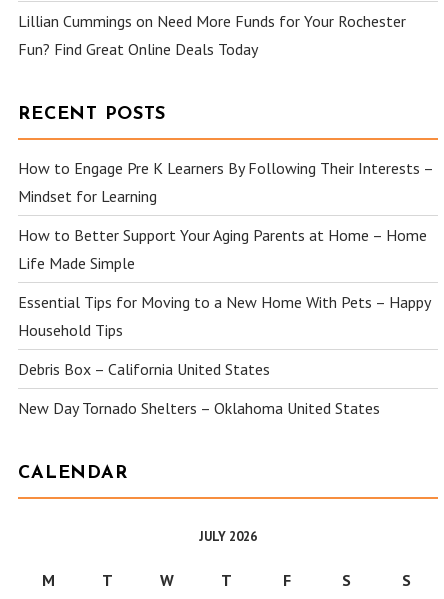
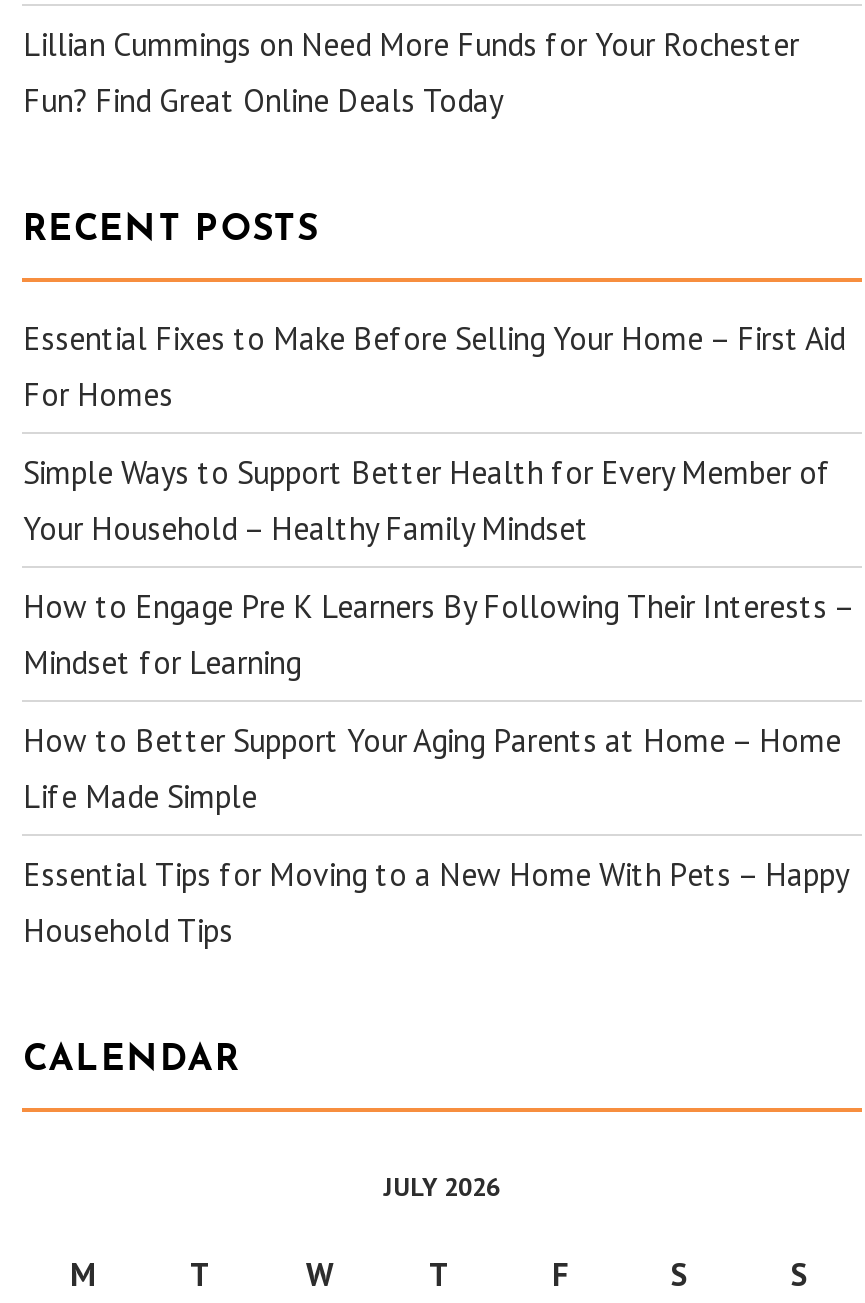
+ Essential Fixes to Make Before Selling Your Home – First Aid
+ For Homes
+ Simple Ways to Support Better Health for Every Member of
+ Your Household – Healthy Family Mindset

moved down: How to Engage Pre K Learners By Following Their Interests – | Mindset for Learning | How to Better Support Your Aging Parents at Home – Home | Life Made Simple | Essential Tips for Moving to a New Home With Pets – Happy | Household Tips

- Debris Box – California United States
- New Day Tornado Shelters – Oklahoma United States
